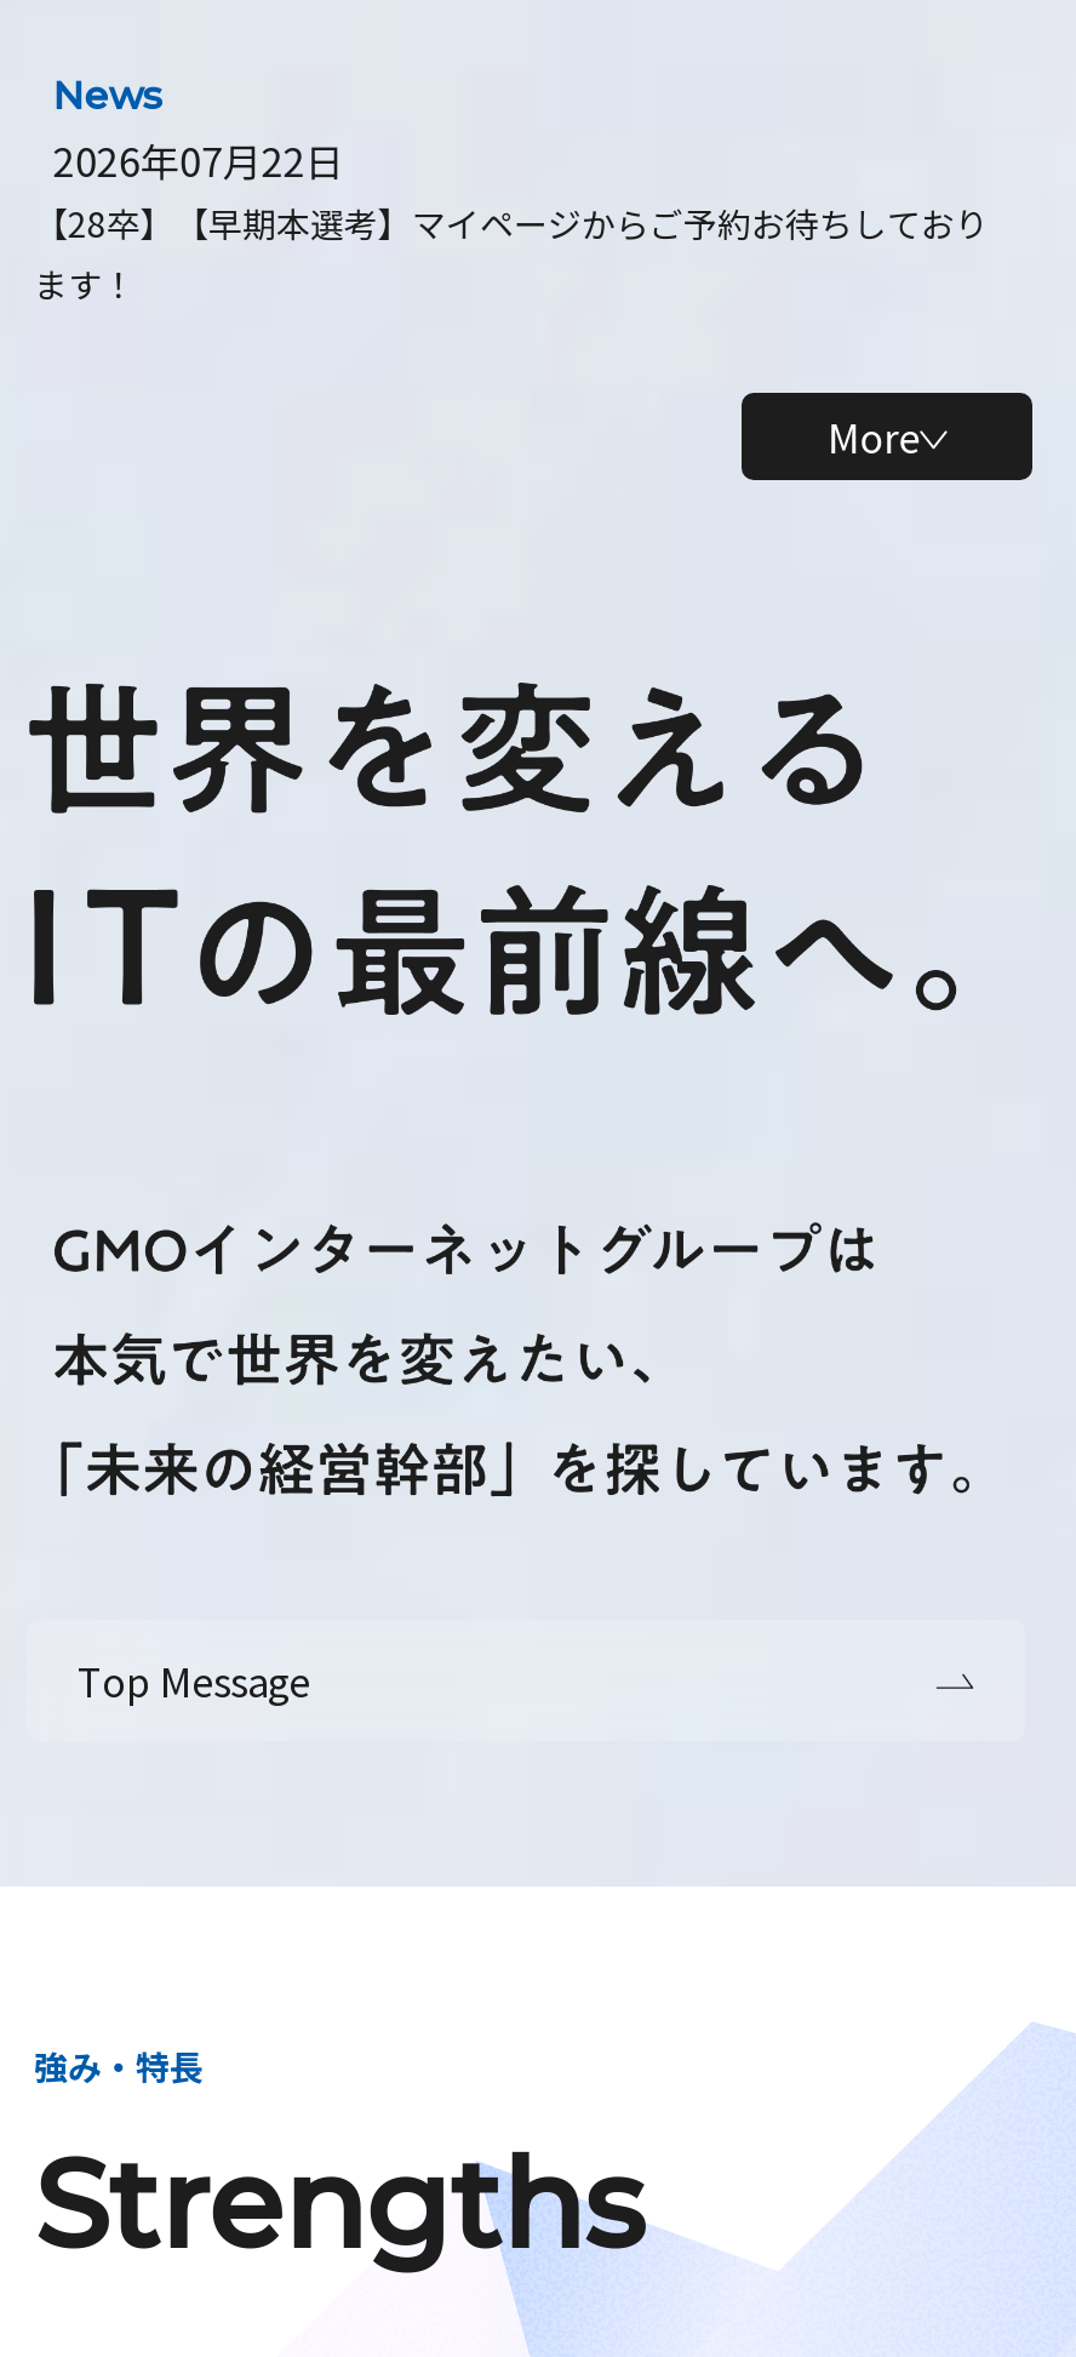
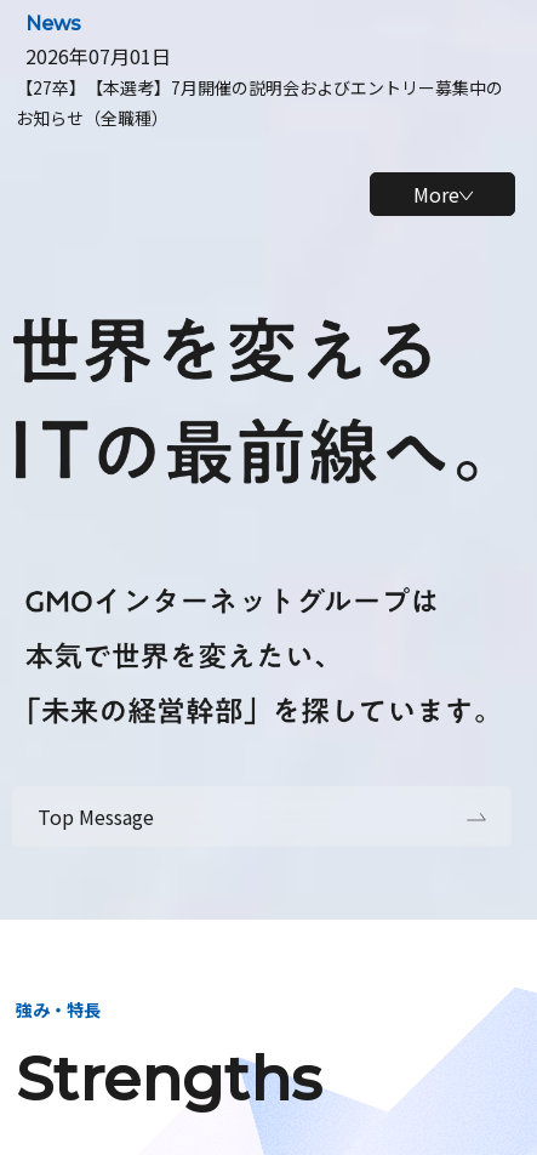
- 2026年07月22日
- 【28卒】【早期本選考】マイページからご予約お待ちしており
- ます！
+ 2026年07月01日
+ 【27卒】【本選考】7月開催の説明会およびエントリー募集中の
+ お知らせ（全職種）
